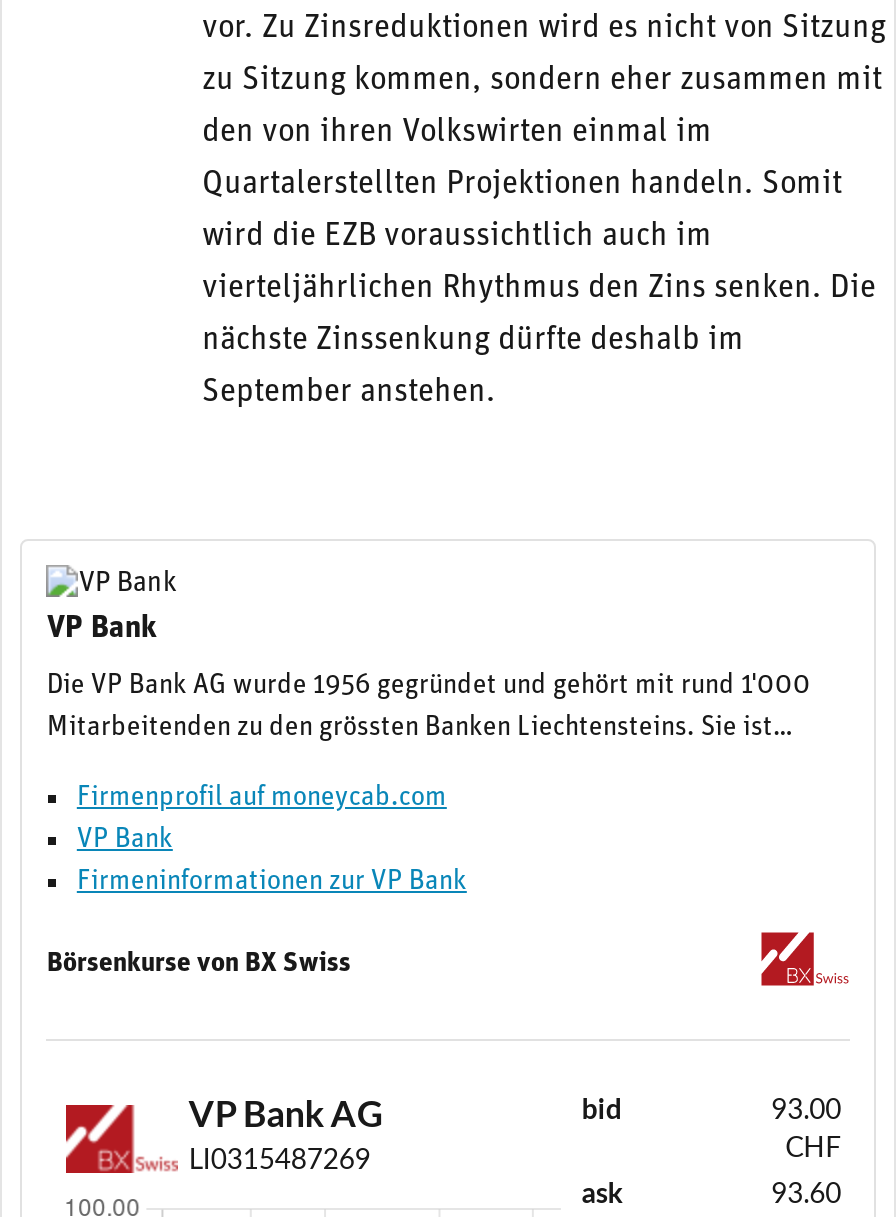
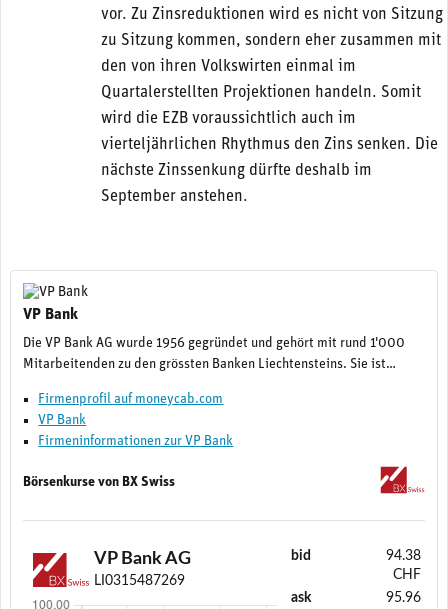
- 93.00
+ 94.38

- 93.60
+ 95.96
